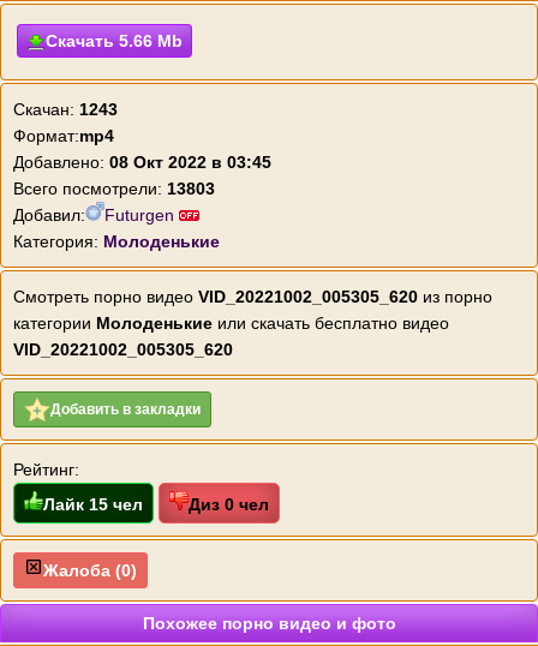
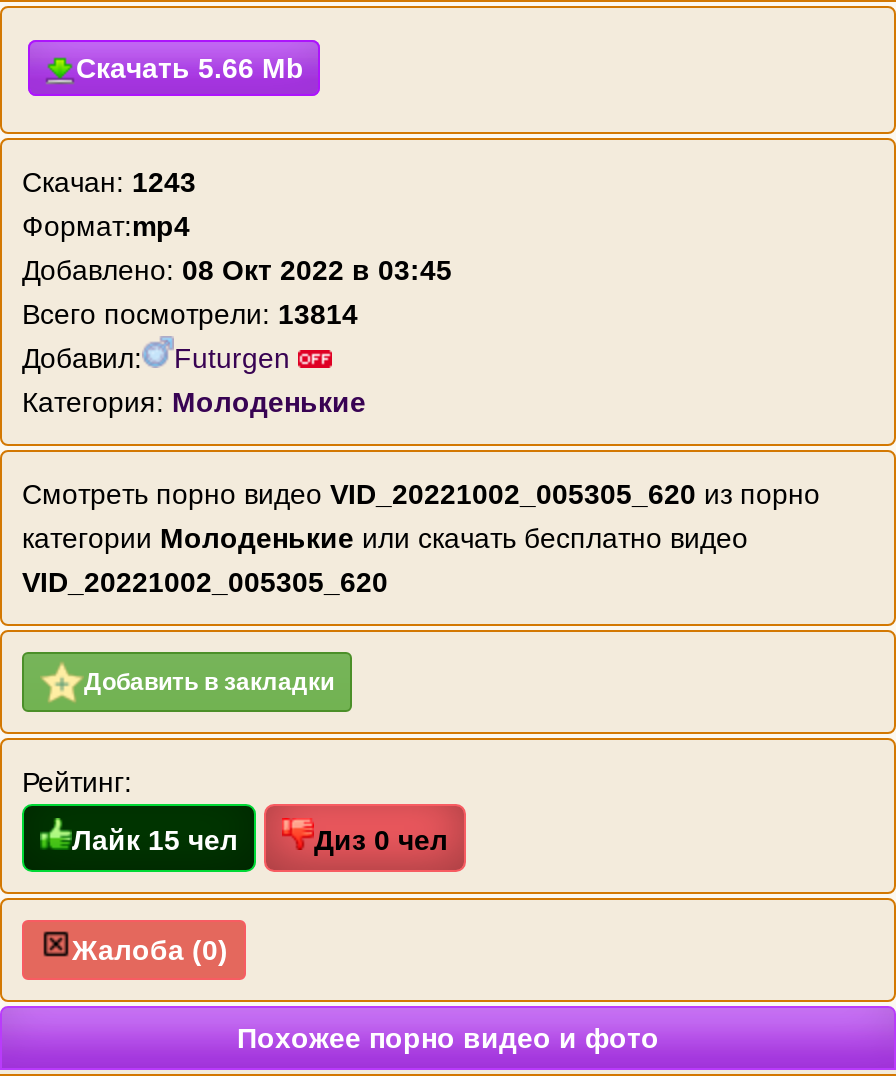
- Всего посмотрели: 13803
+ Всего посмотрели: 13814
